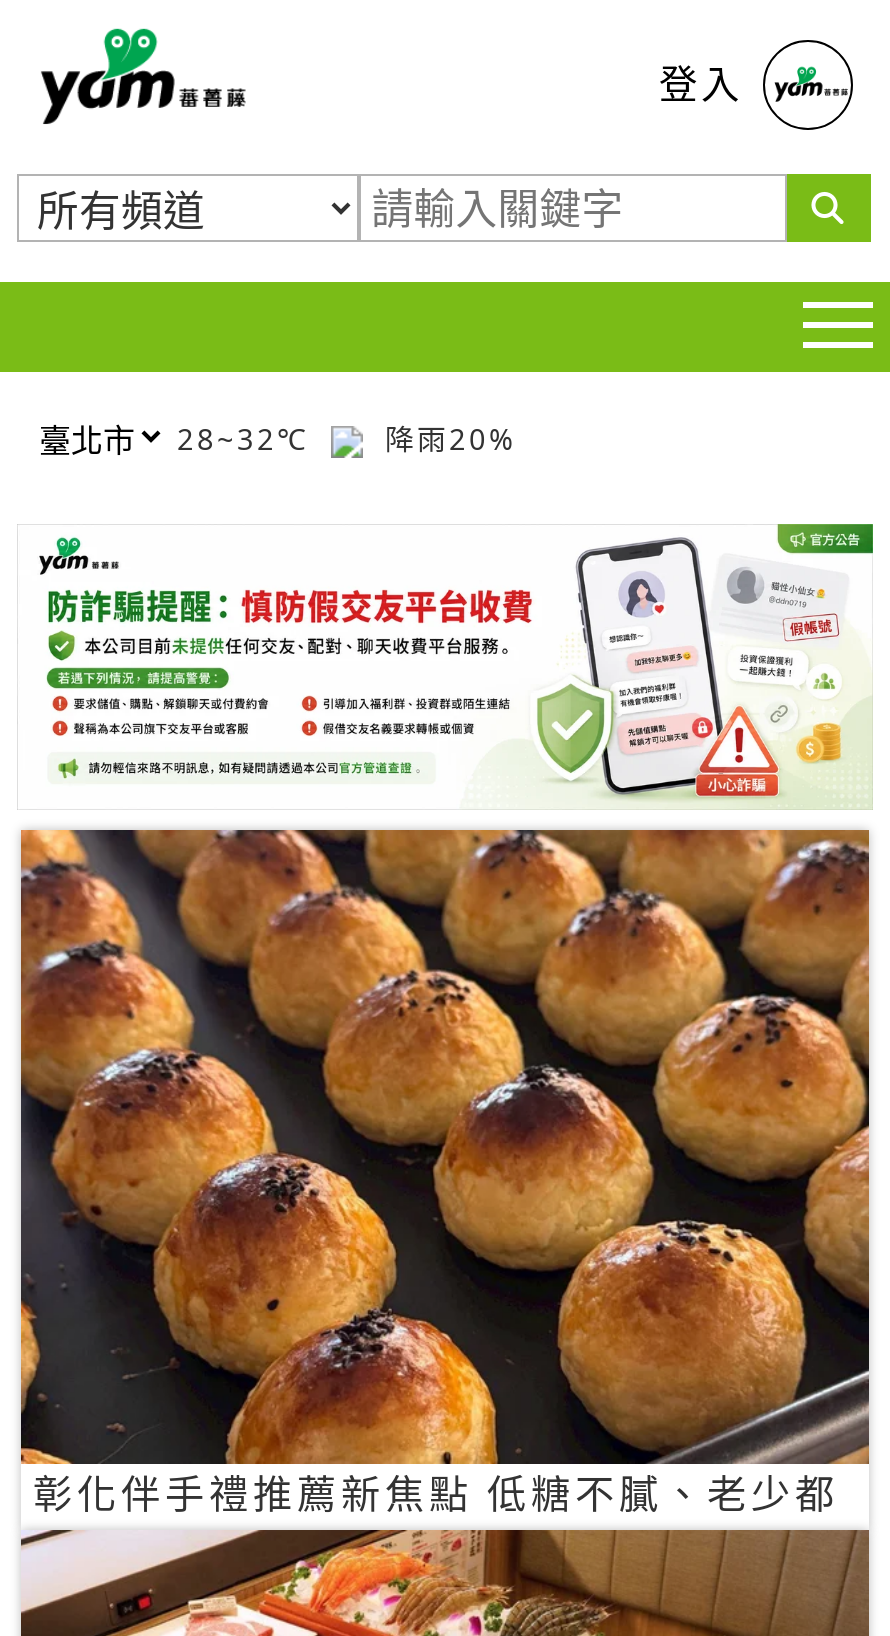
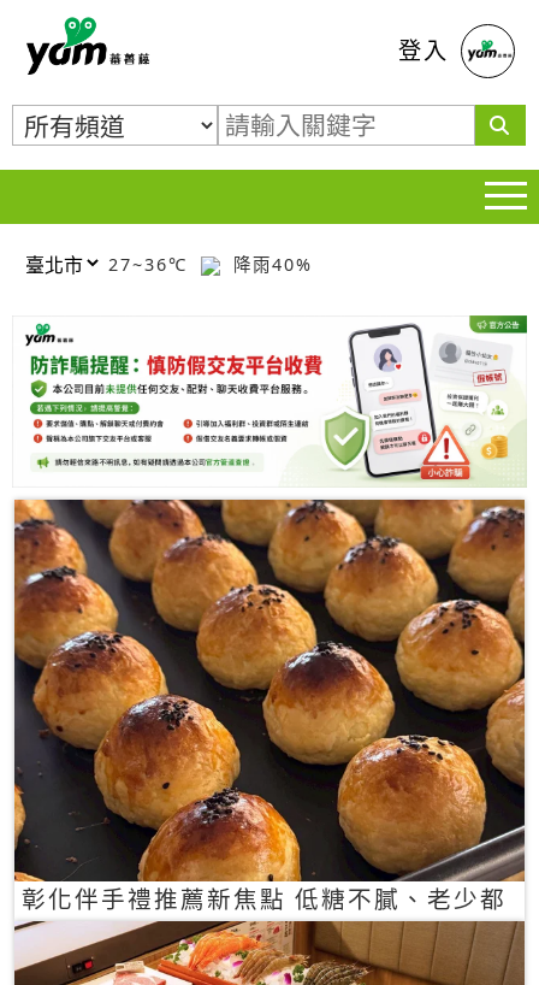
- 28~32℃
+ 27~36℃

- 降雨20%
+ 降雨40%
